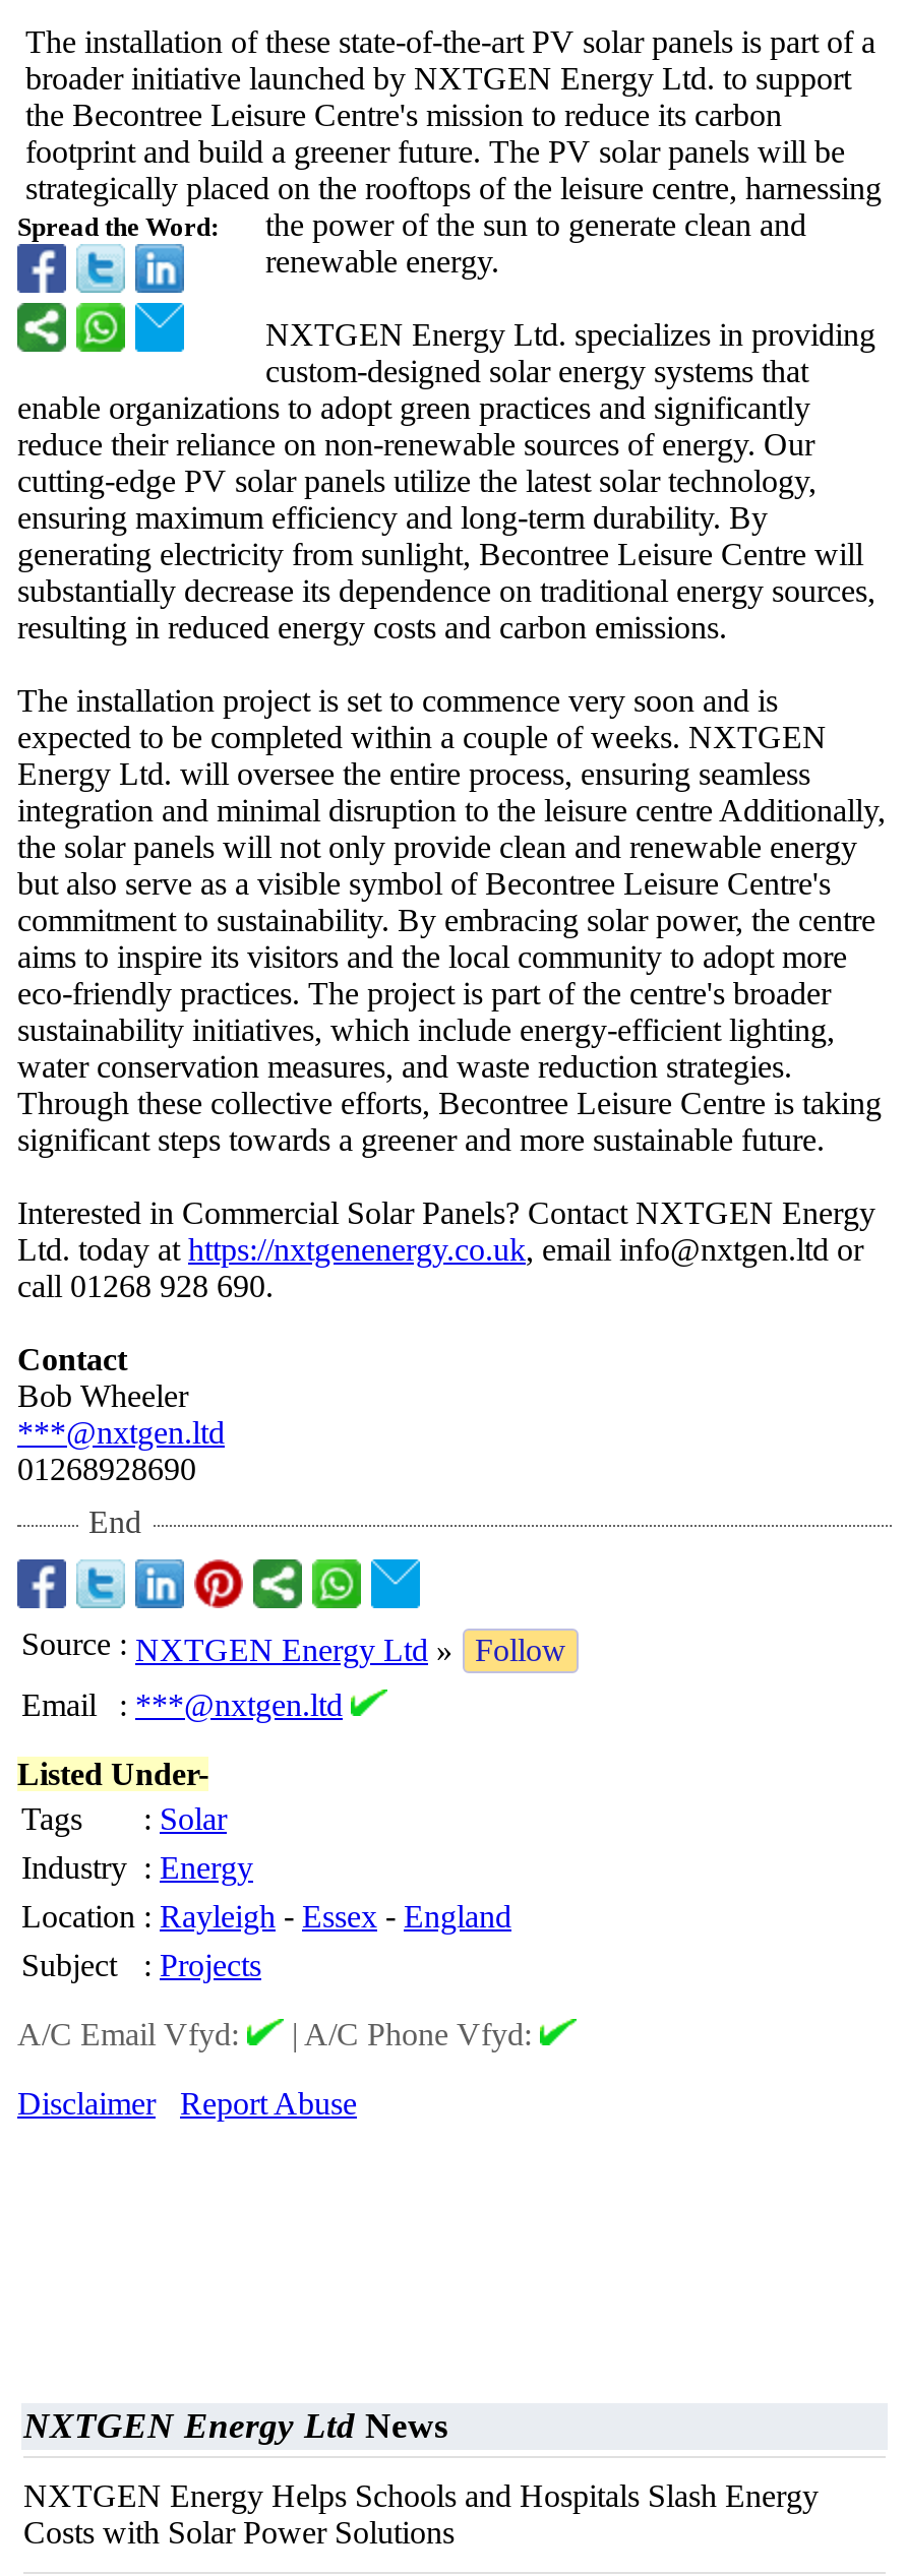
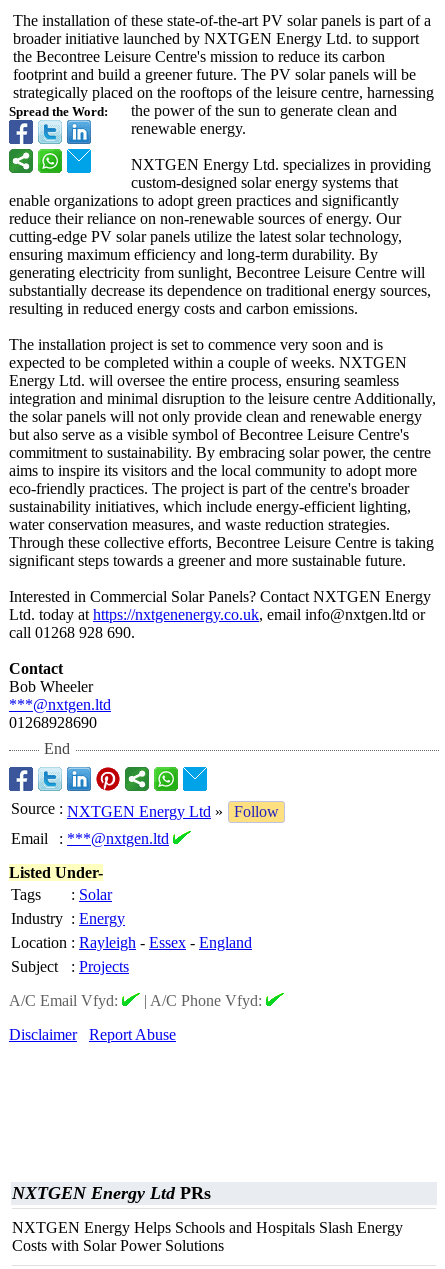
- NXTGEN Energy Ltd News
+ NXTGEN Energy Ltd PRs
